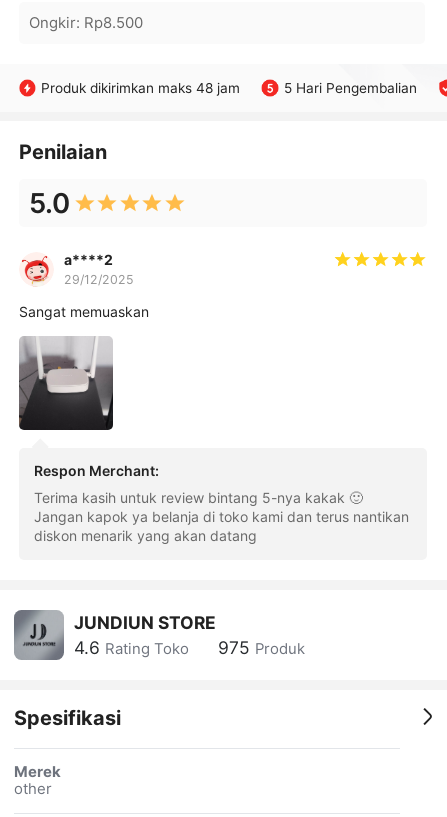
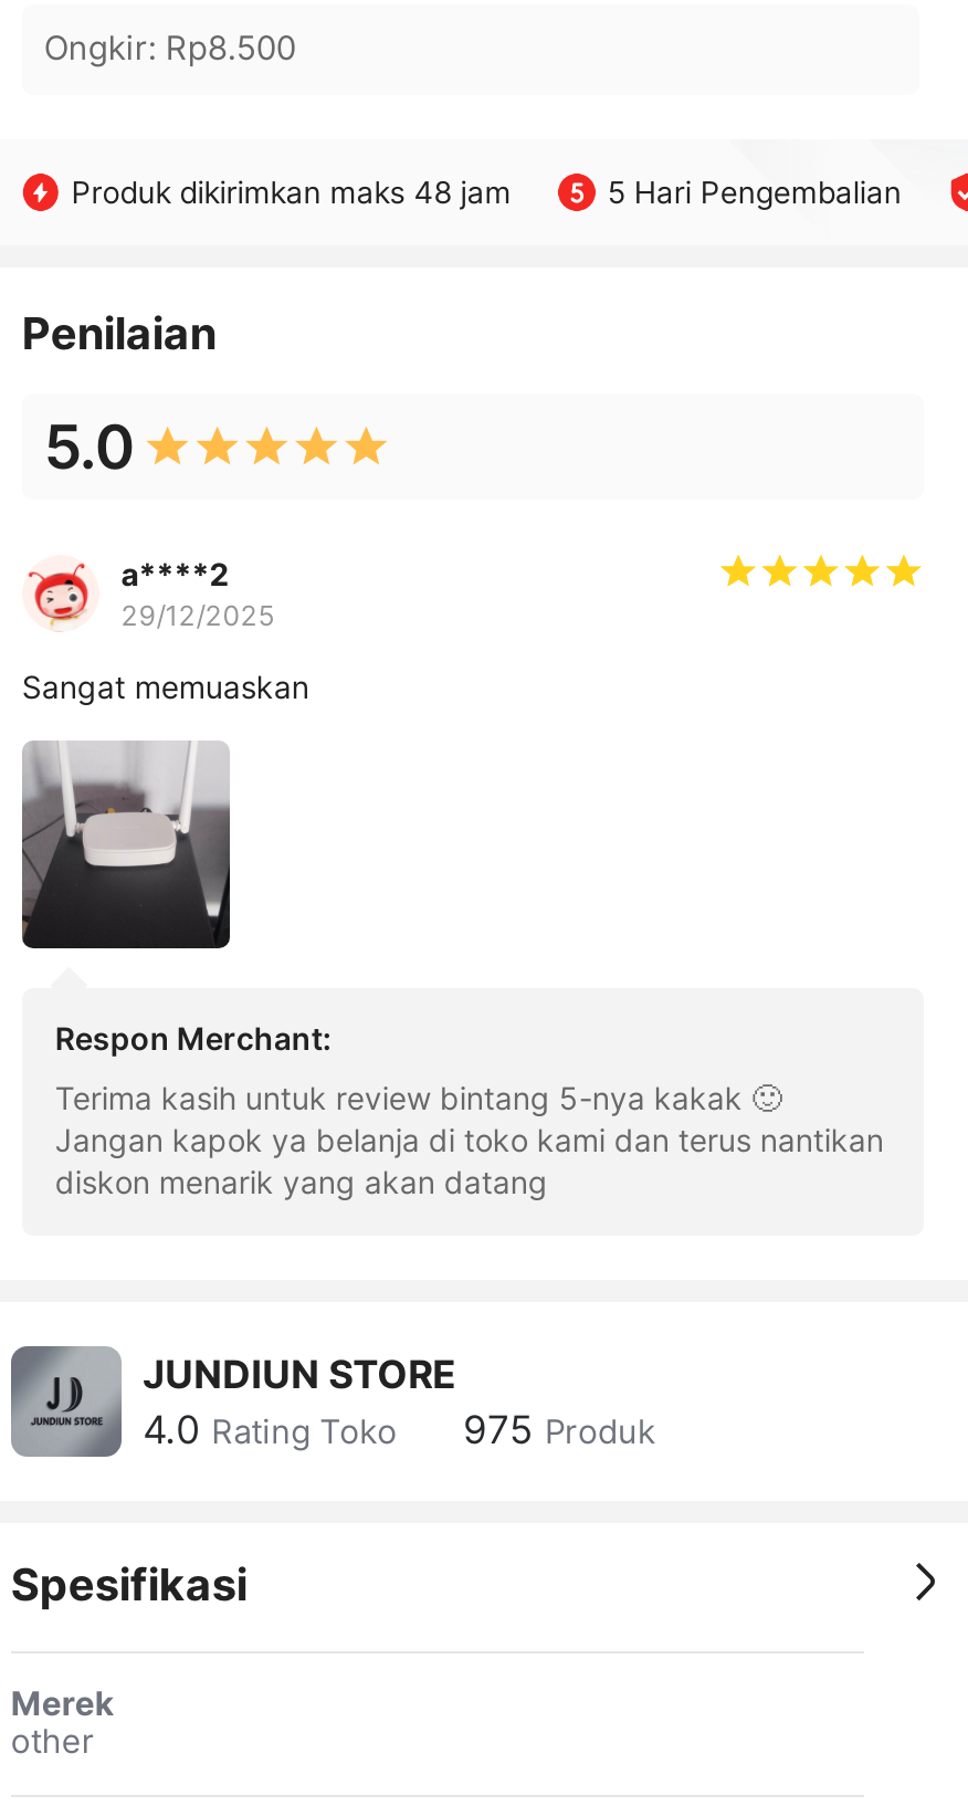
- 4.6 Rating Toko 975 Produk
+ 4.0 Rating Toko 975 Produk
